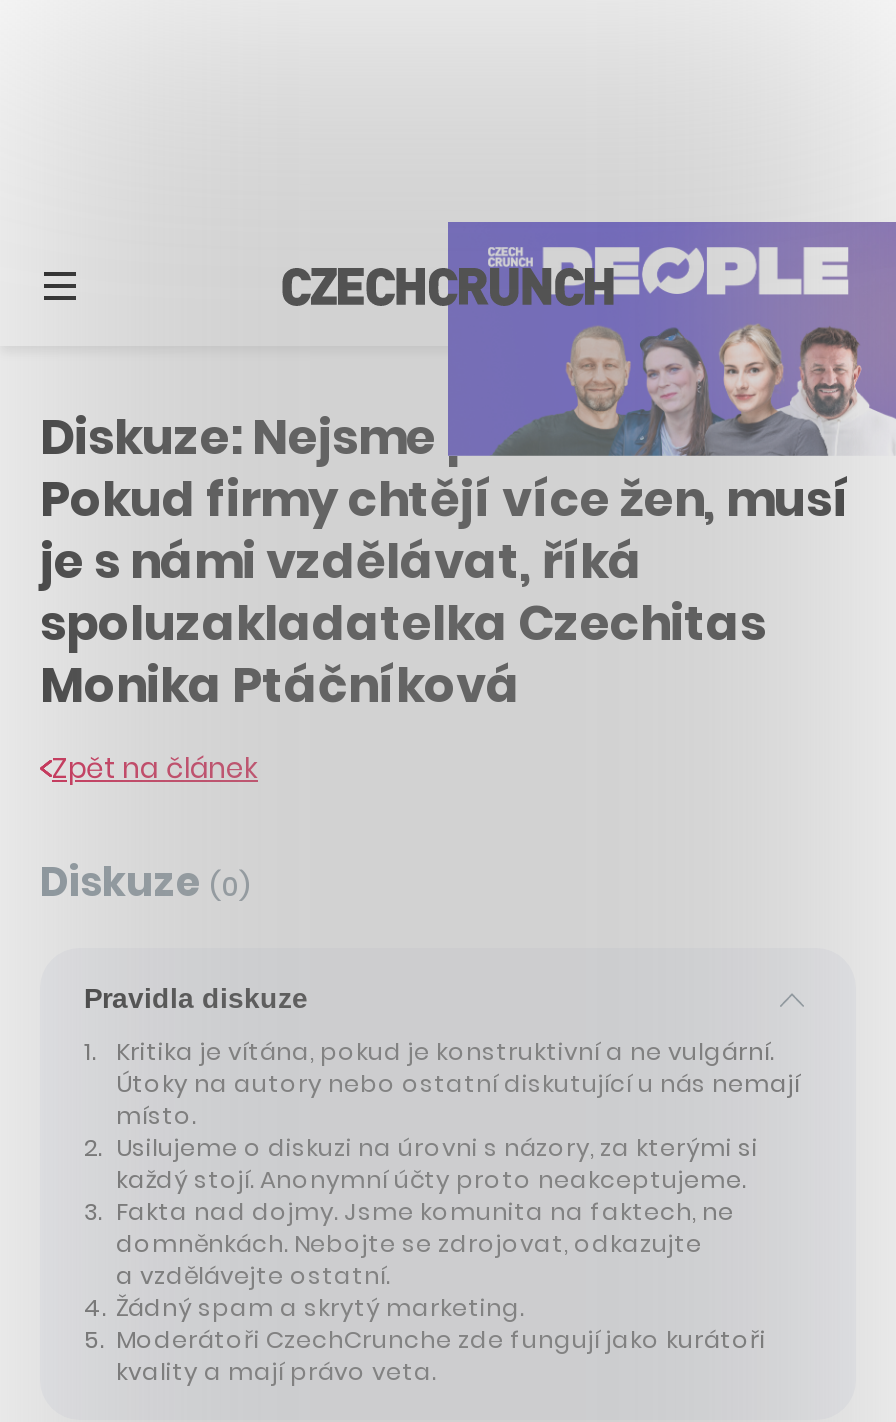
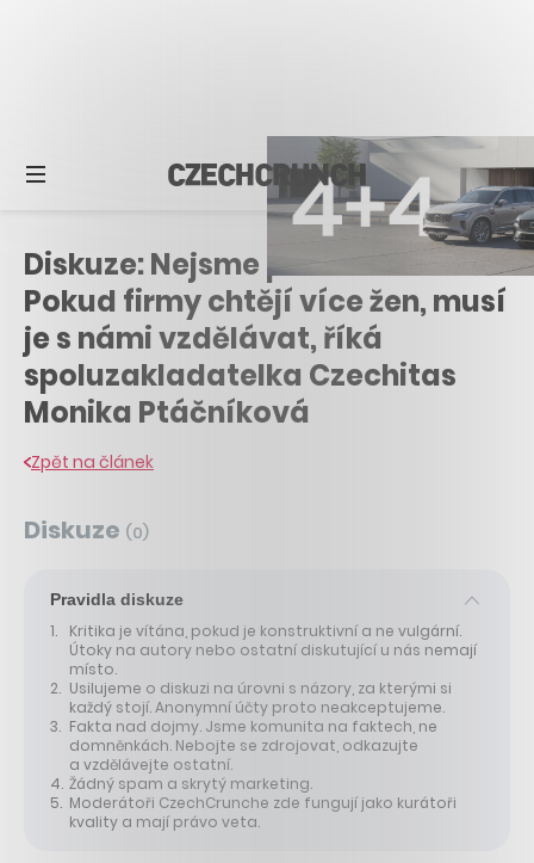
- [image]
+ [image]
